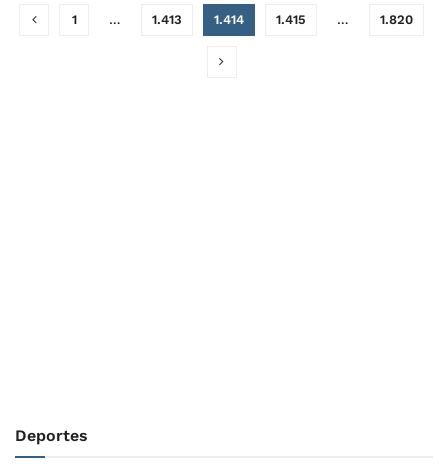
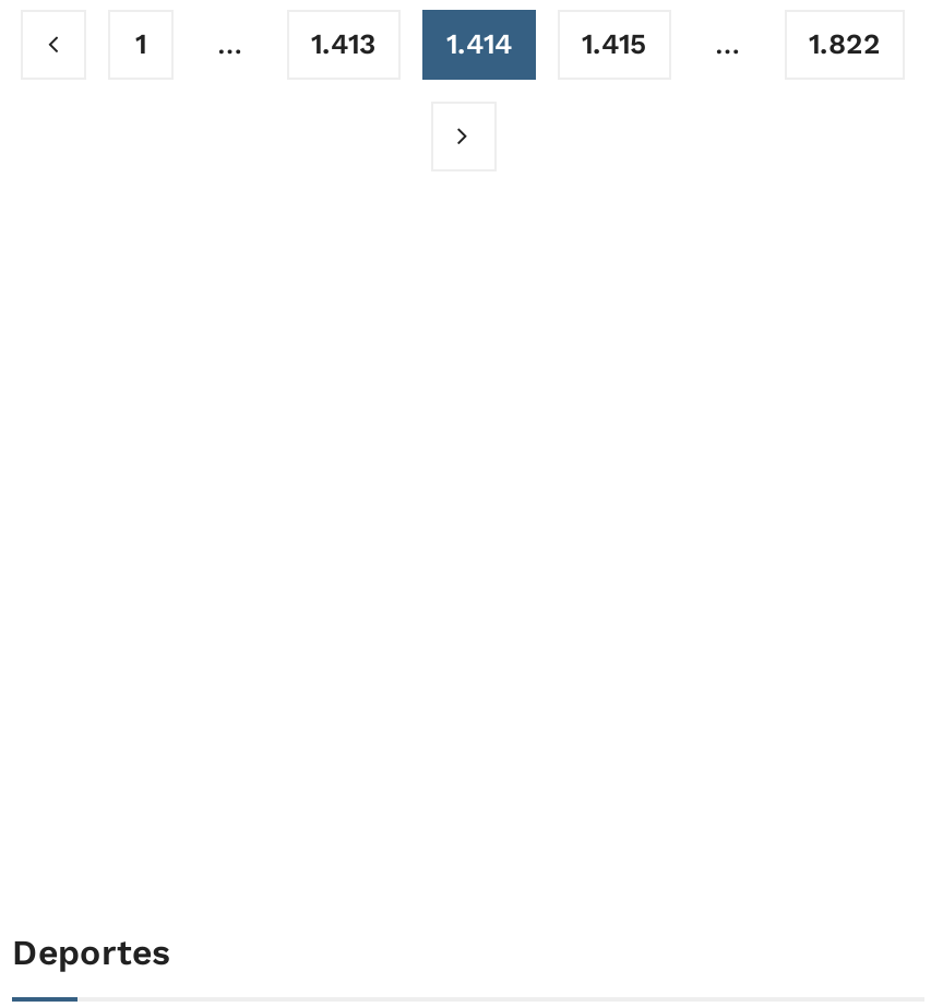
- 1.820
+ 1.822
